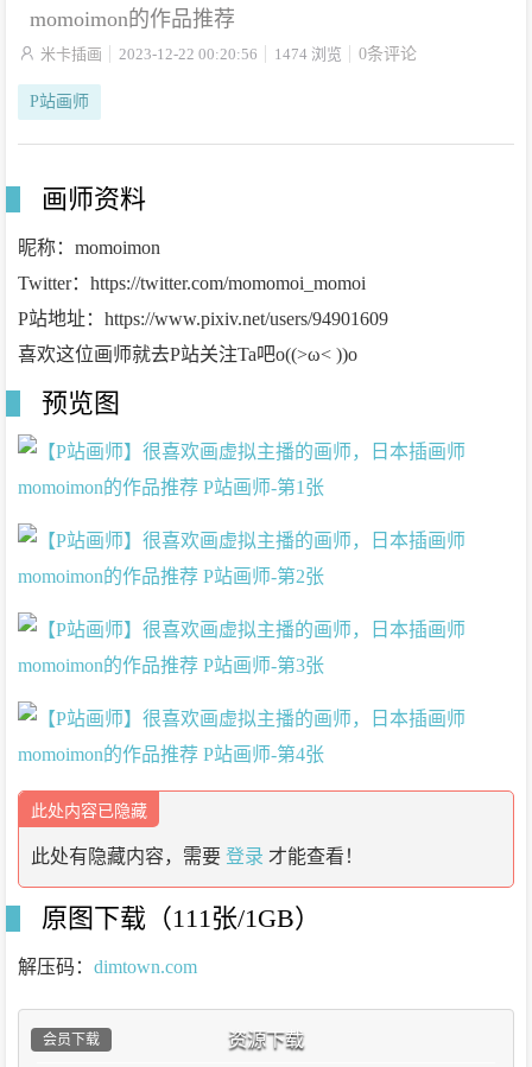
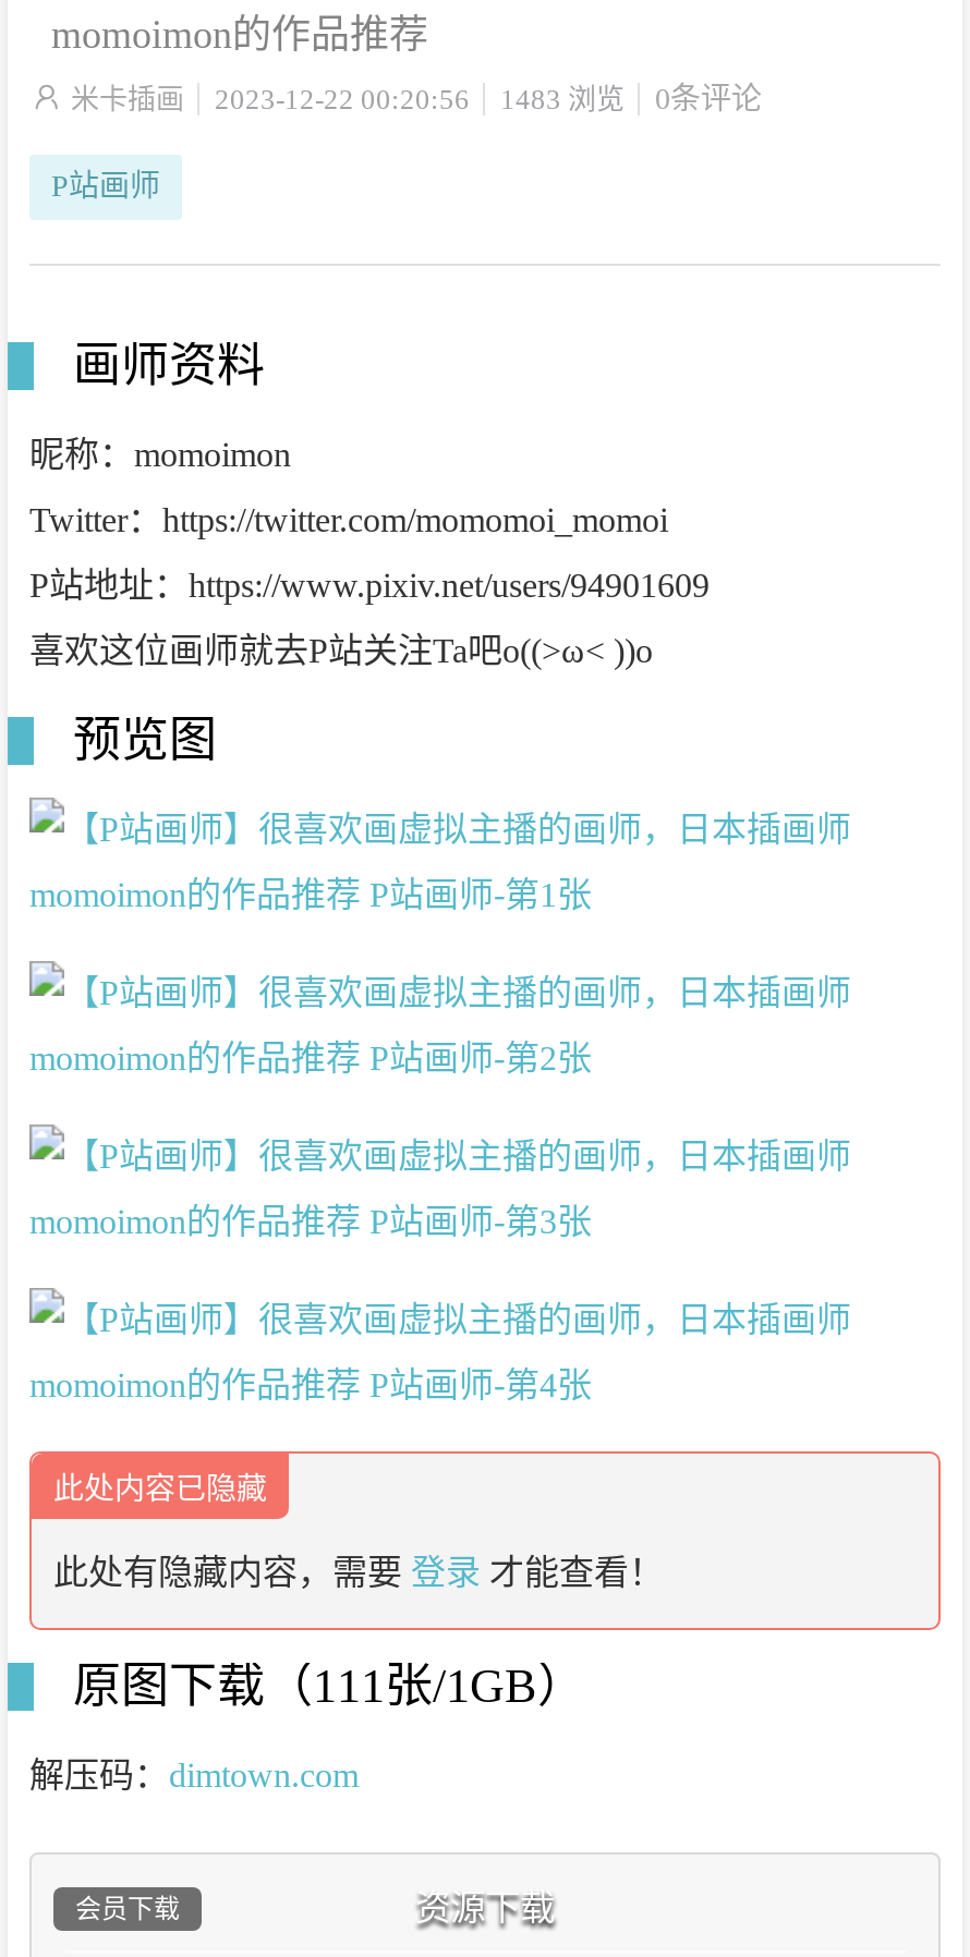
- 1474 浏览
+ 1483 浏览
